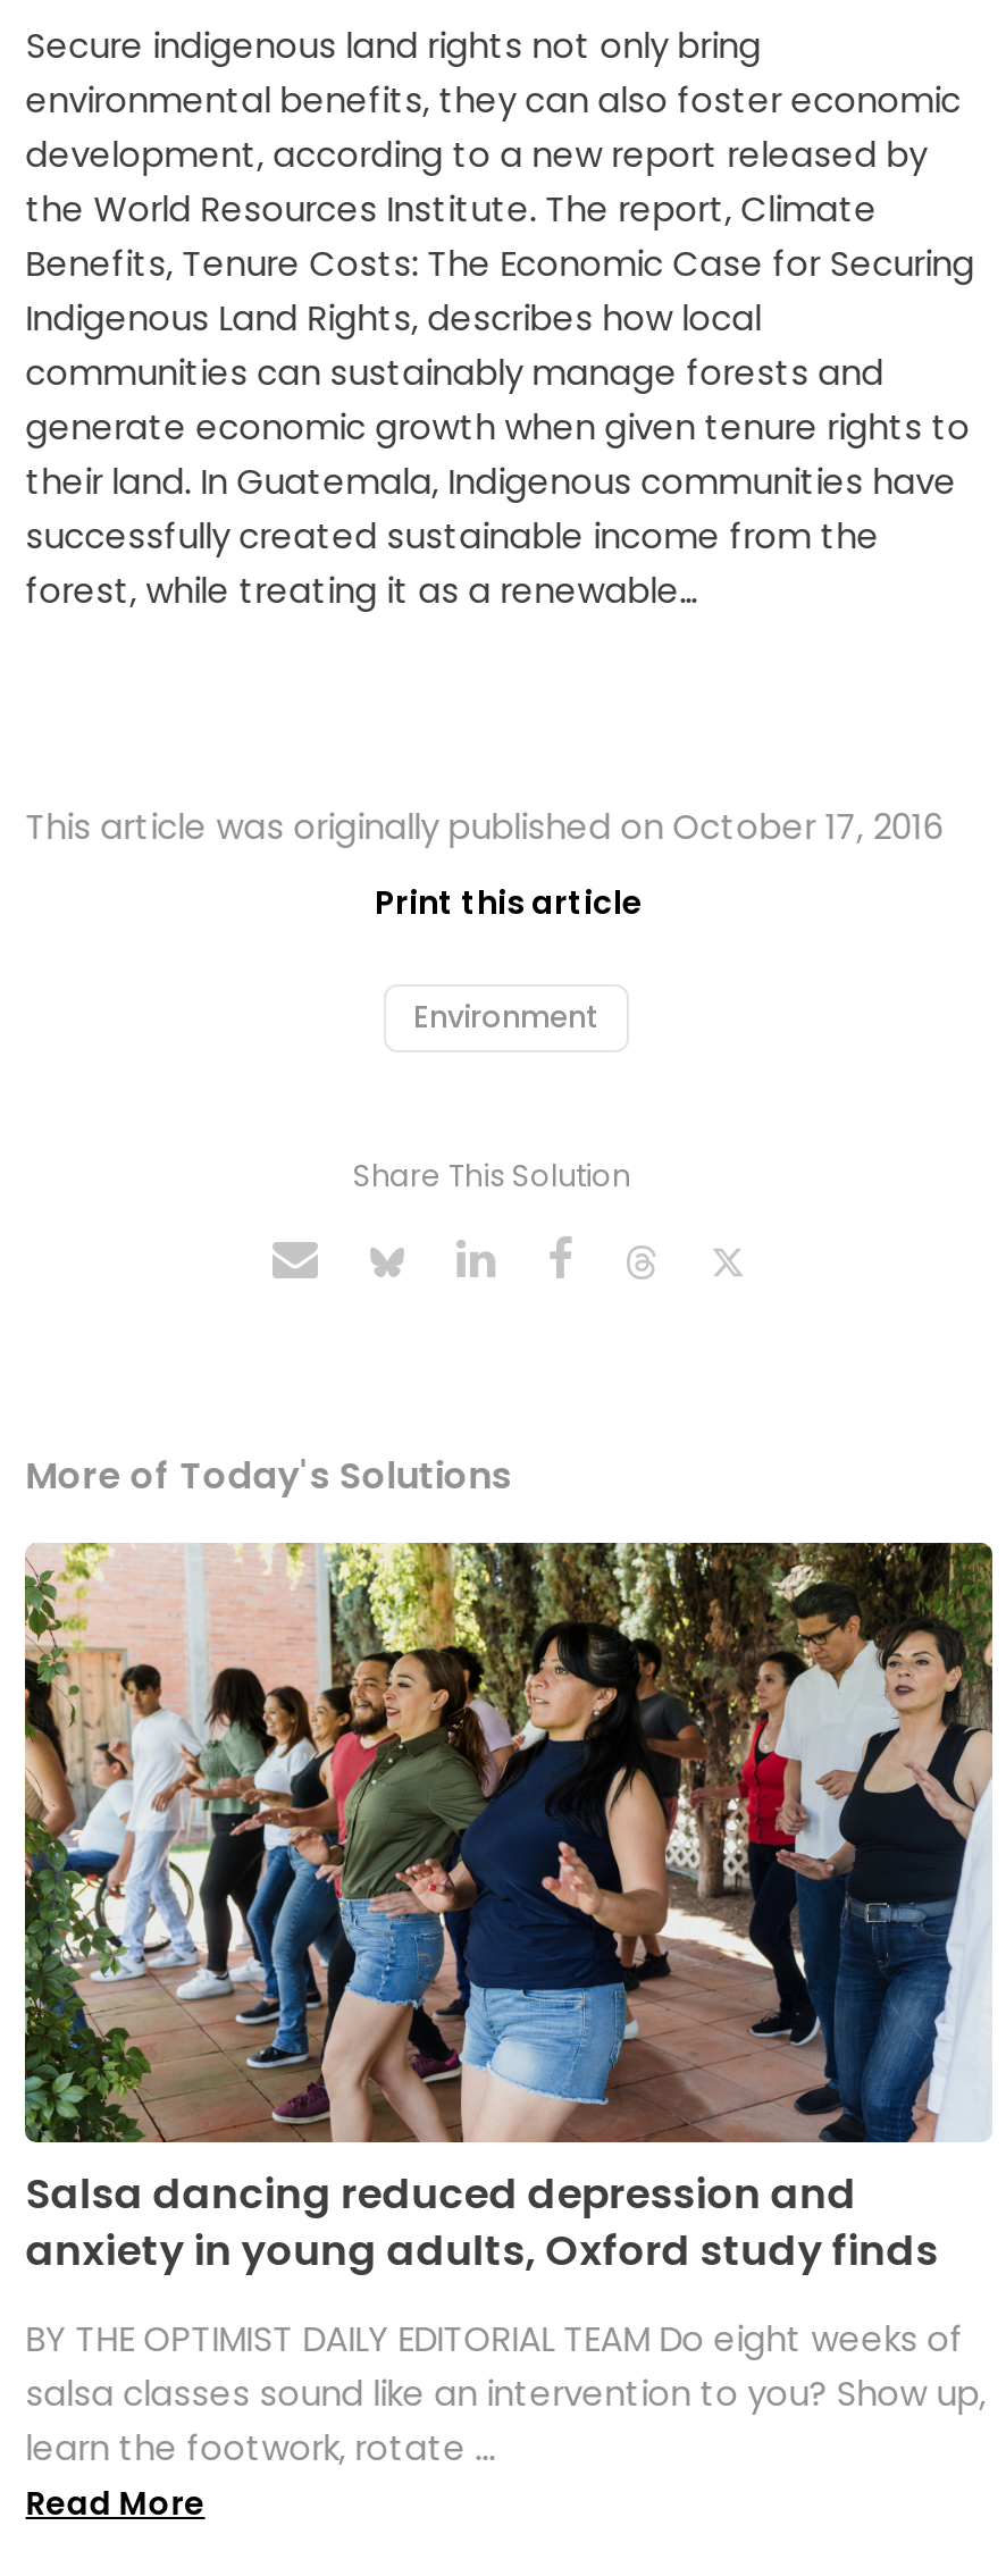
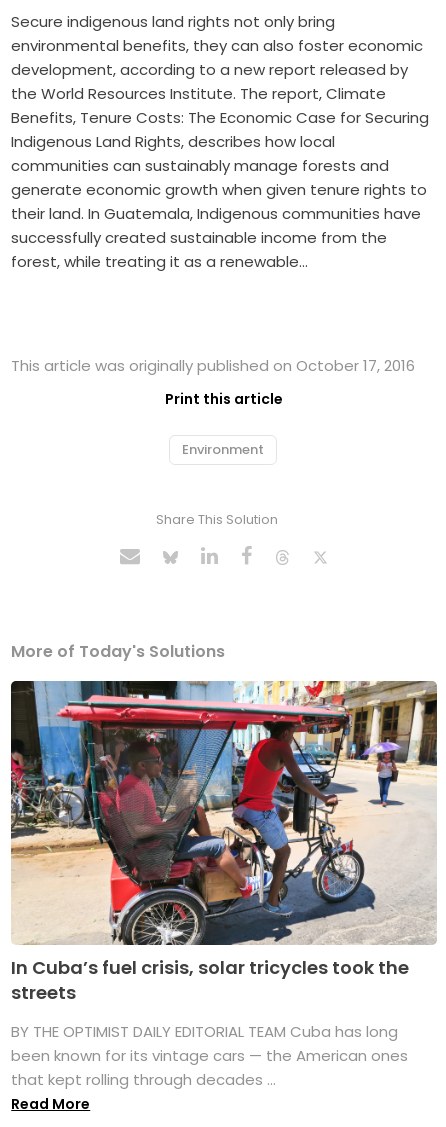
- [image]
- Salsa dancing reduced depression and
- anxiety in young adults, Oxford study finds
+ [image]
+ In Cuba’s fuel crisis, solar tricycles took the
+ streets

- BY THE OPTIMIST DAILY EDITORIAL TEAM Do eight weeks of
- salsa classes sound like an intervention to you? Show up,
- learn the footwork, rotate ...
+ BY THE OPTIMIST DAILY EDITORIAL TEAM Cuba has long
+ been known for its vintage cars — the American ones
+ that kept rolling through decades ...
